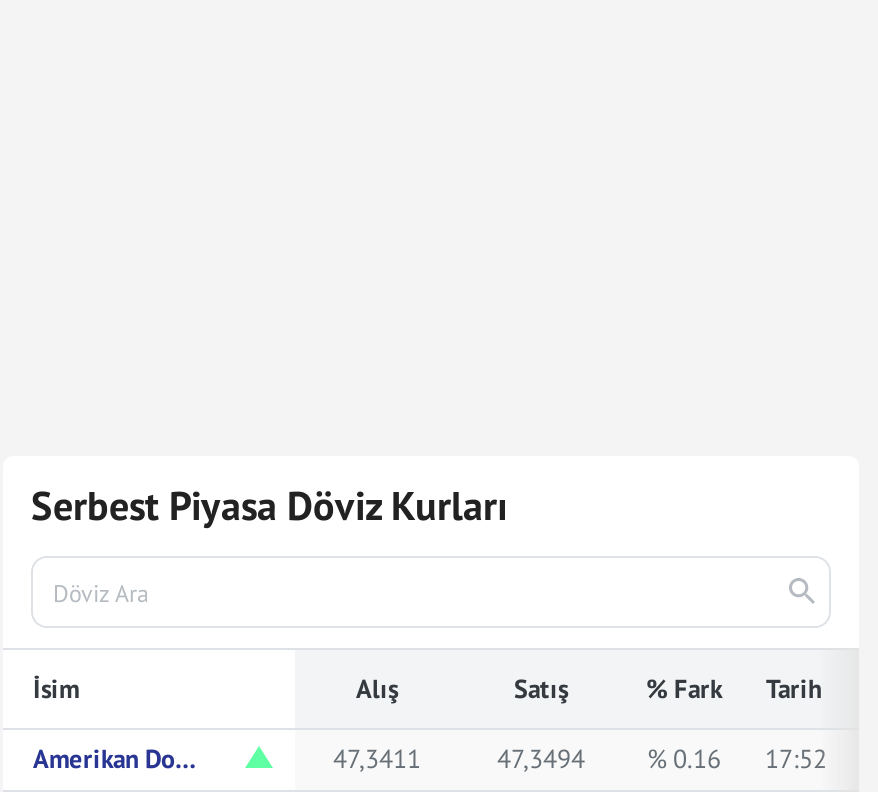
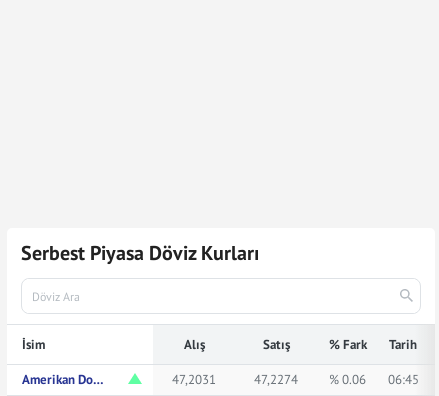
- 47,3411
+ 47,2031

- 47,3494
+ 47,2274

- % 0.16
+ % 0.06

- 17:52
+ 06:45
